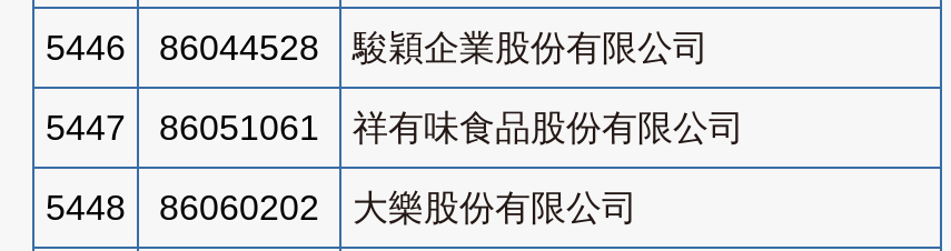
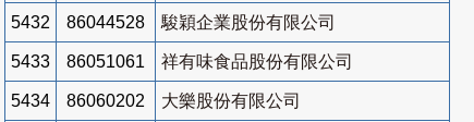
- 5446 86044528 駿穎企業股份有限公司
+ 5432 86044528 駿穎企業股份有限公司

- 5447 86051061 祥有味食品股份有限公司
+ 5433 86051061 祥有味食品股份有限公司

- 5448 86060202 大樂股份有限公司
+ 5434 86060202 大樂股份有限公司
